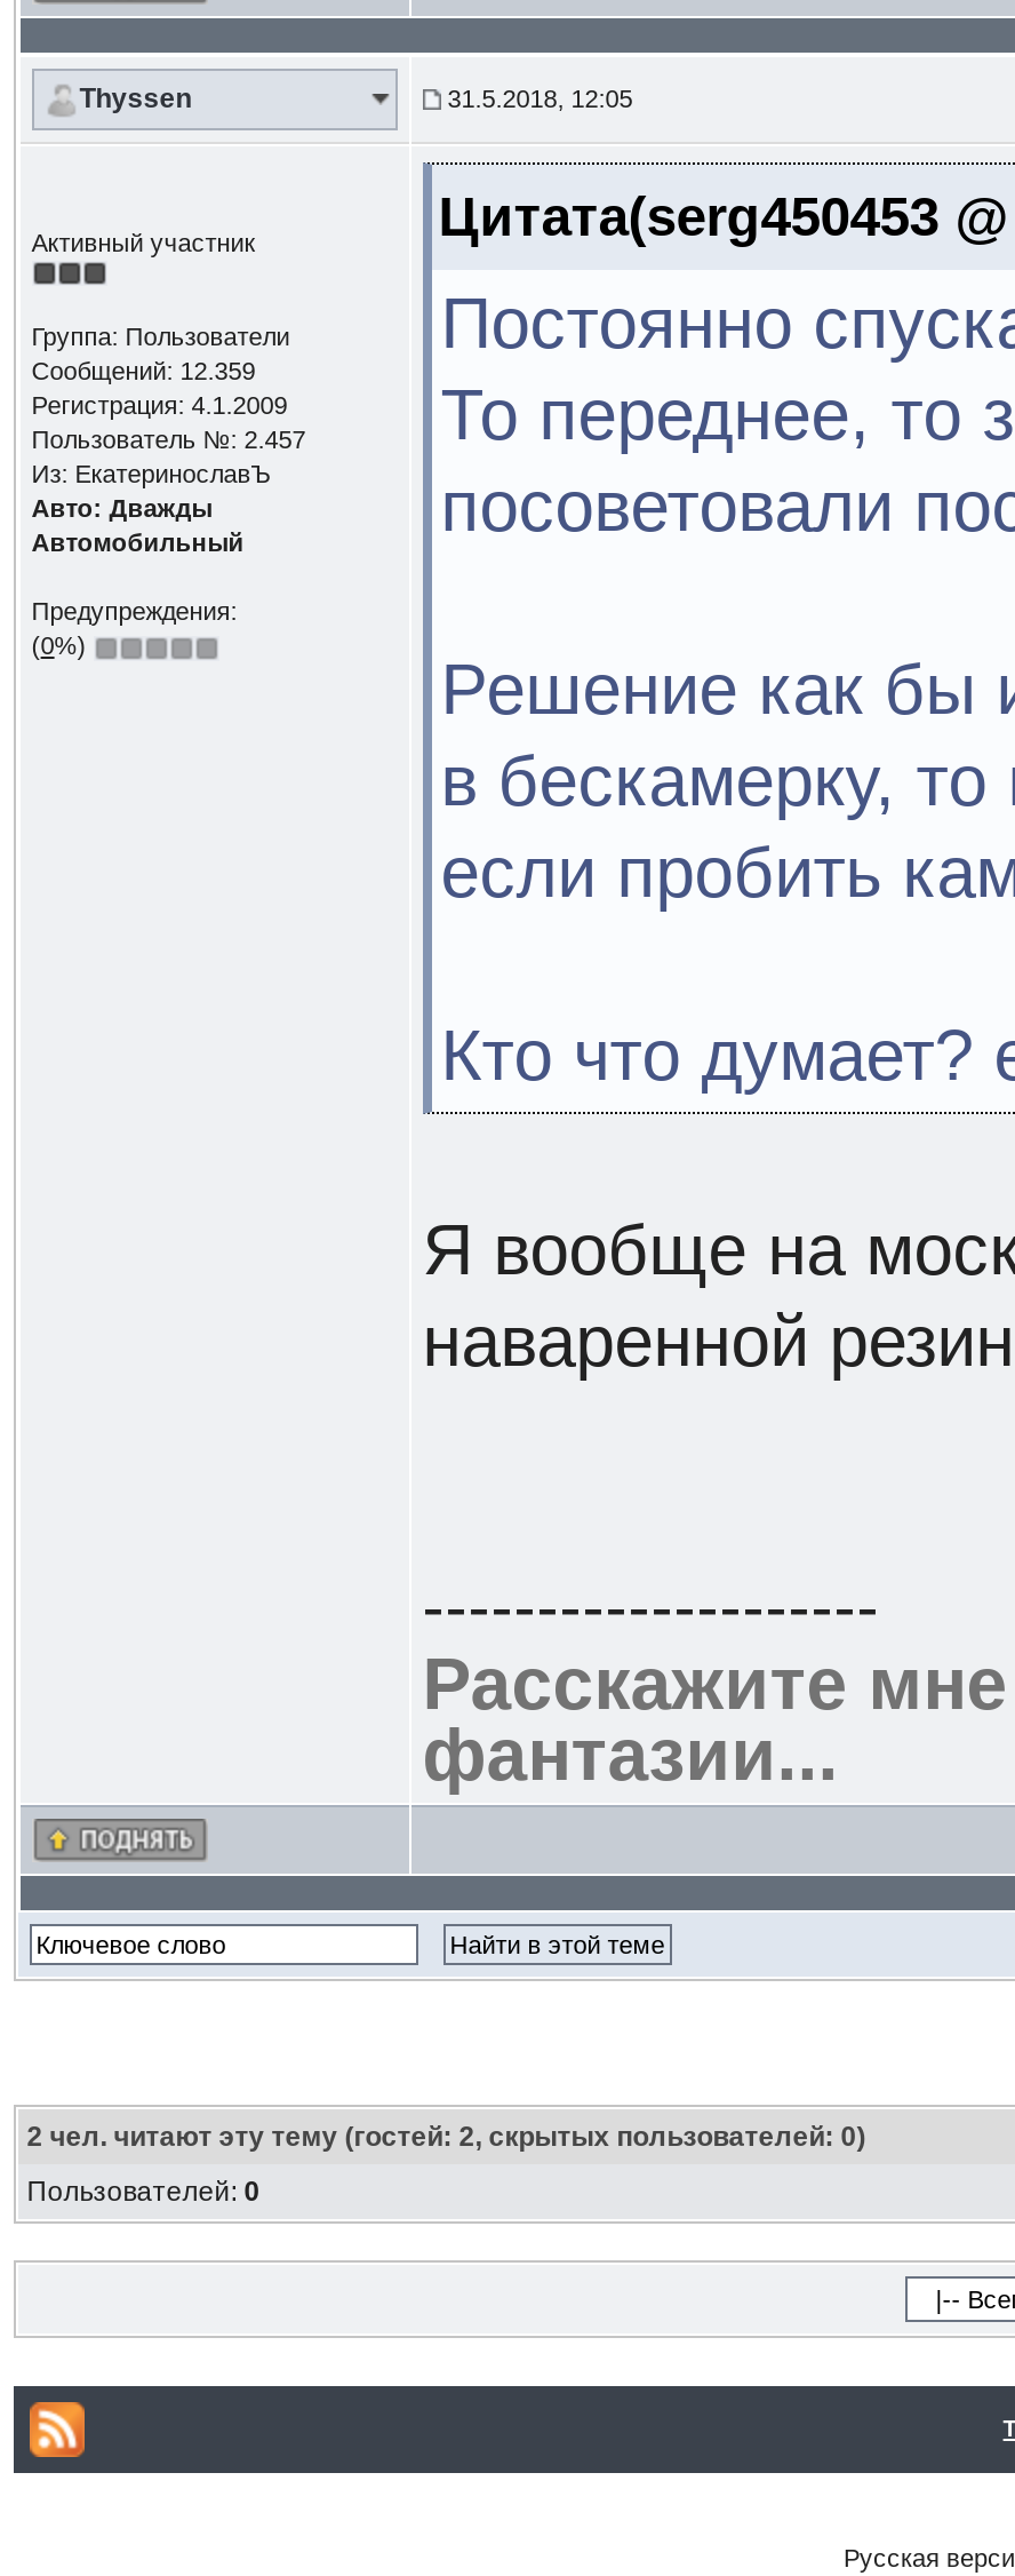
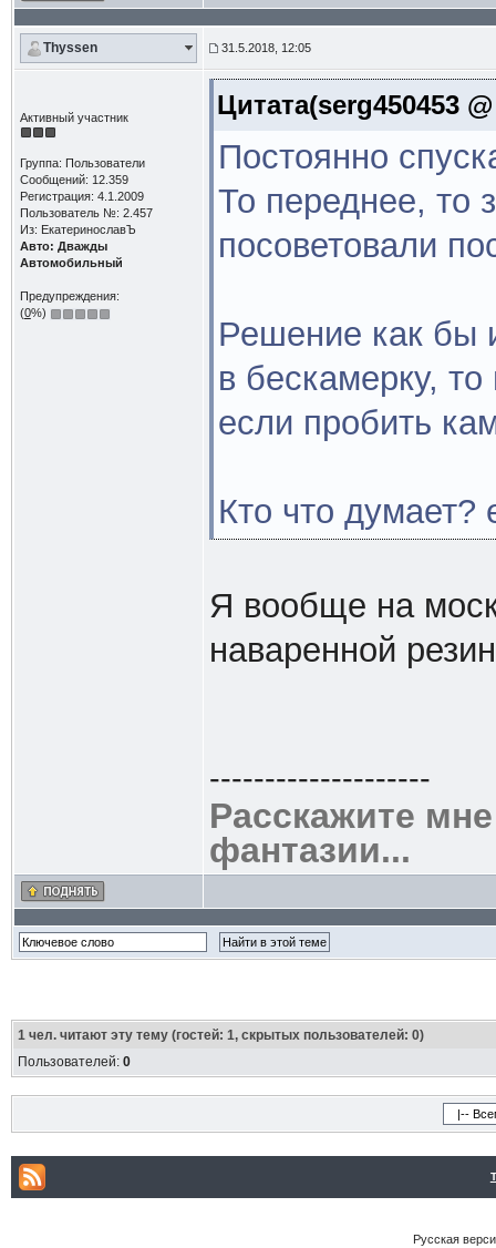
- 2 чел. читают эту тему (гостей: 2, скрытых пользователей: 0)
+ 1 чел. читают эту тему (гостей: 1, скрытых пользователей: 0)
